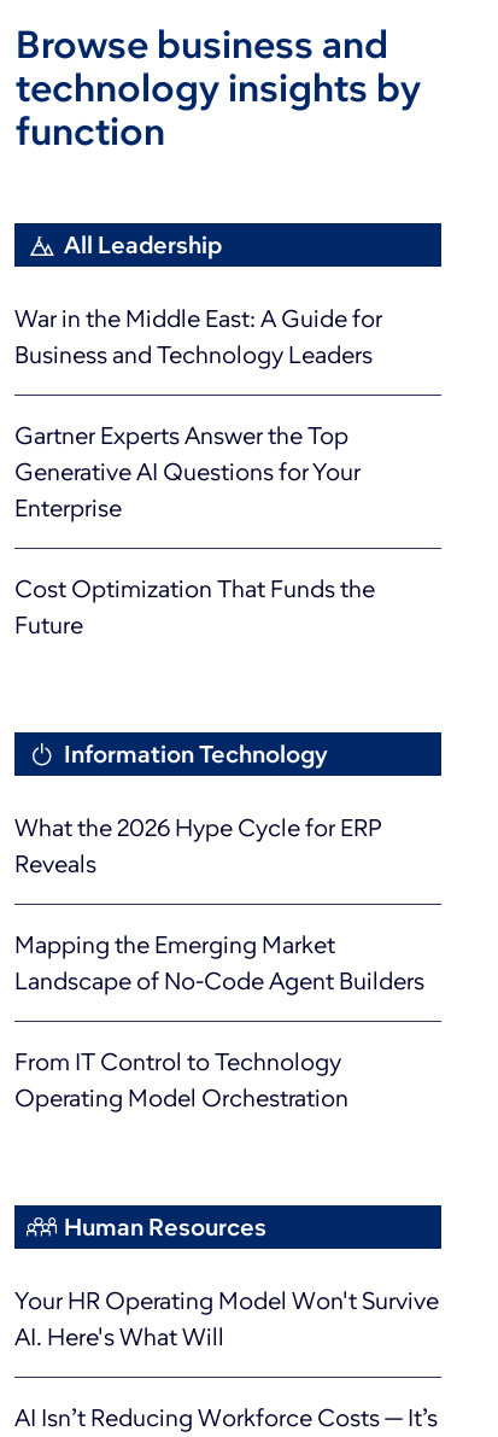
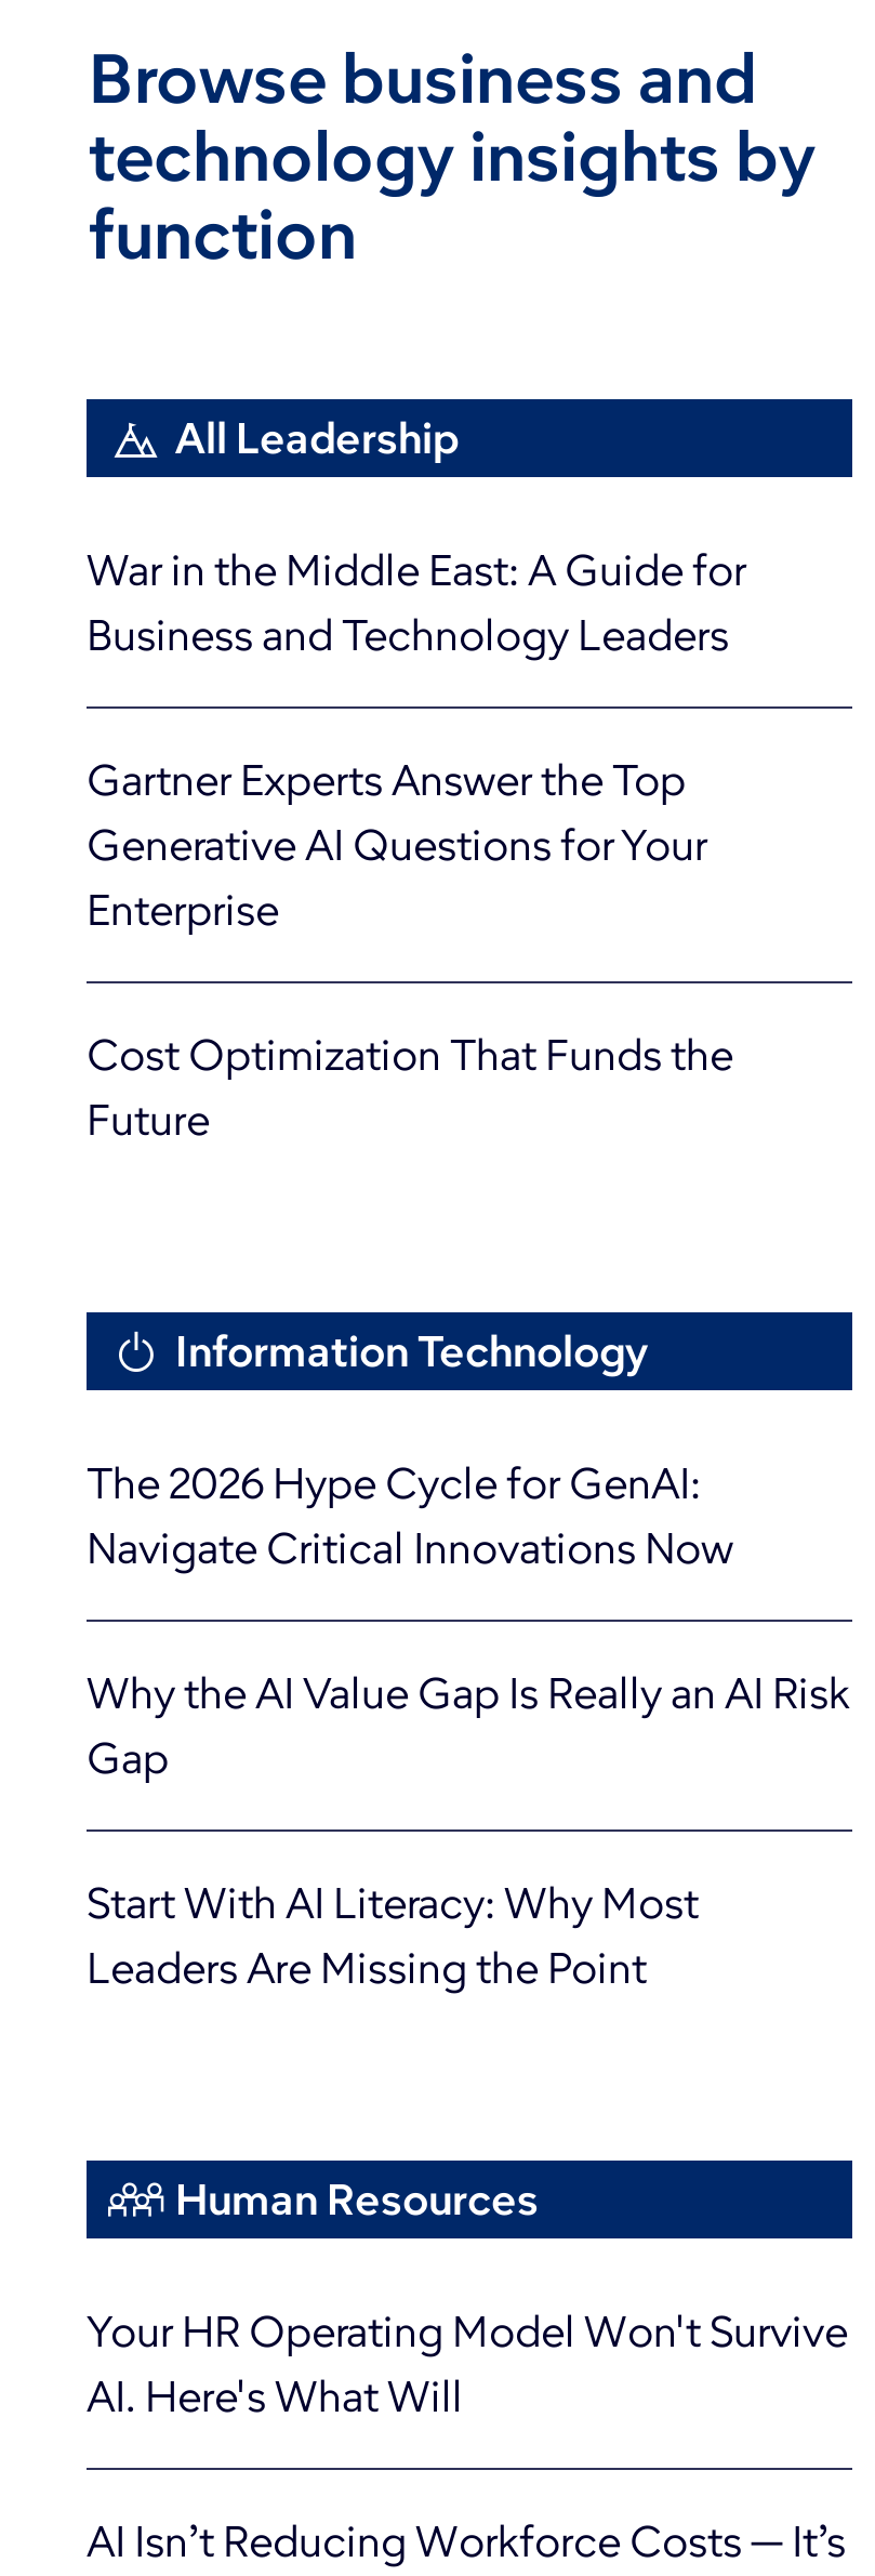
- What the 2026 Hype Cycle for ERP
- Reveals
+ The 2026 Hype Cycle for GenAI:
+ Navigate Critical Innovations Now

- Mapping the Emerging Market
- Landscape of No-Code Agent Builders
+ Why the AI Value Gap Is Really an AI Risk
+ Gap

- From IT Control to Technology
- Operating Model Orchestration
+ Start With AI Literacy: Why Most
+ Leaders Are Missing the Point
